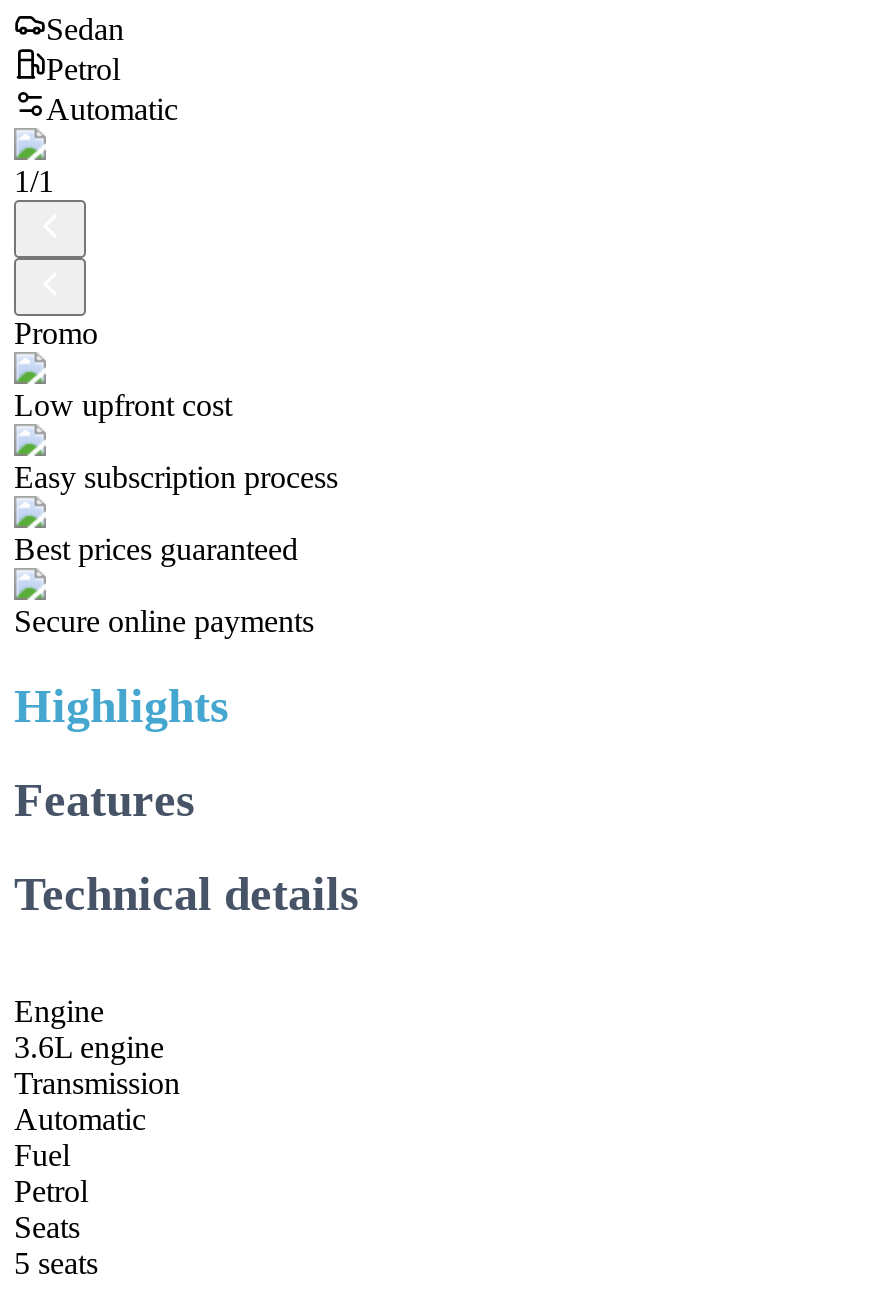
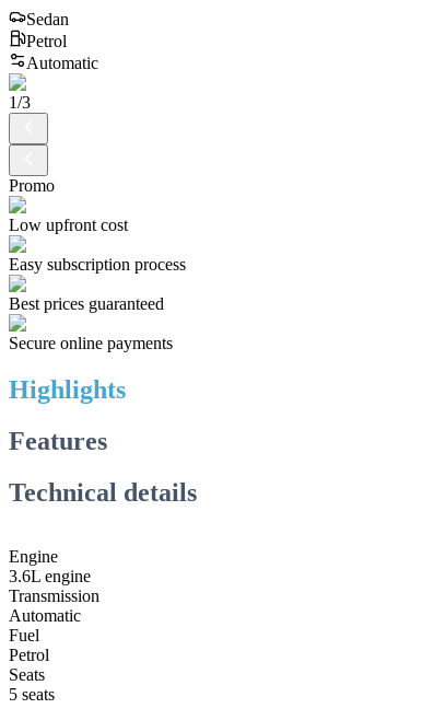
- 1 / 1
+ 1 / 3
